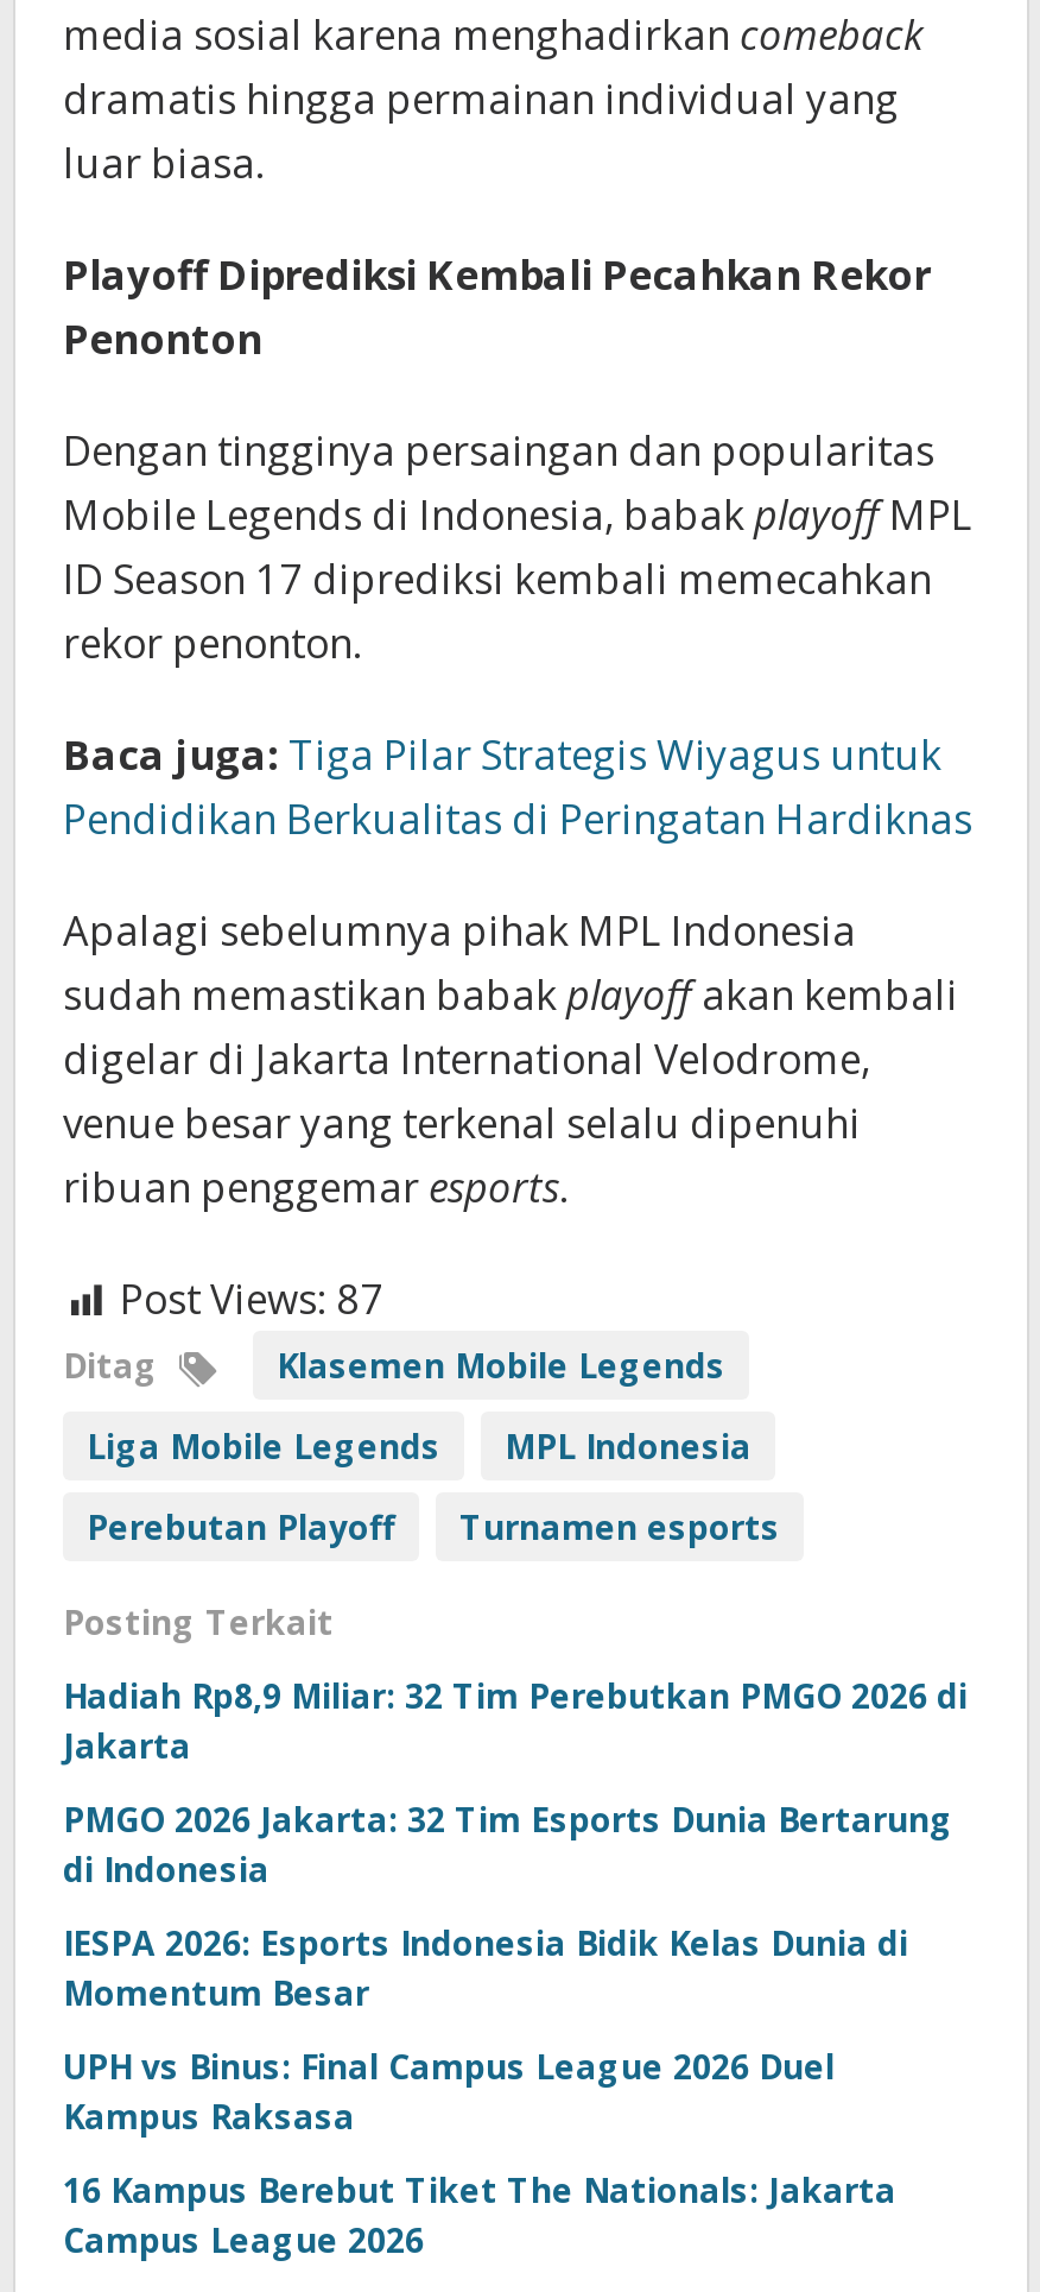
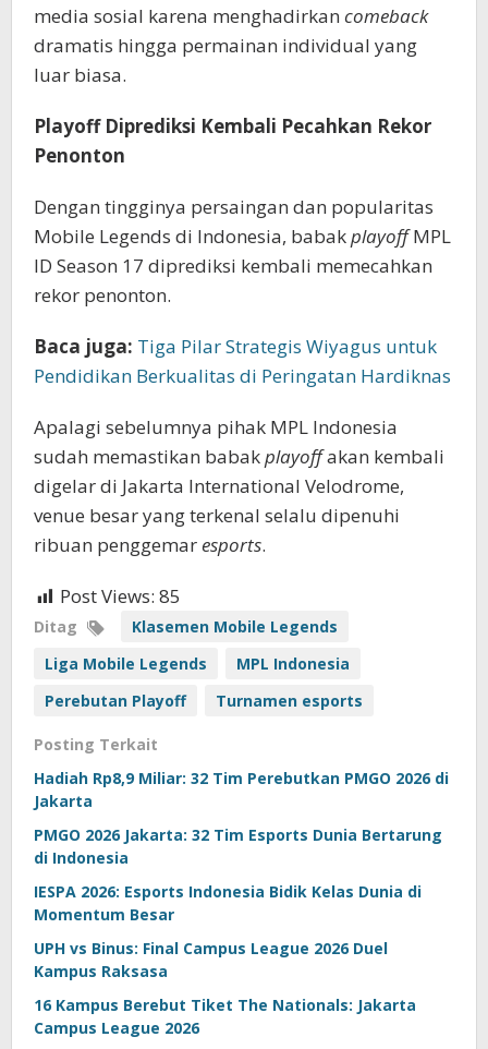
- Post Views: 87
+ Post Views: 85
